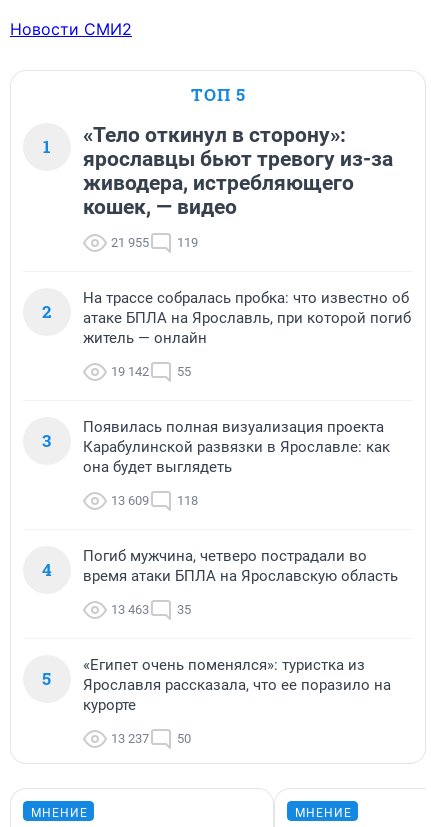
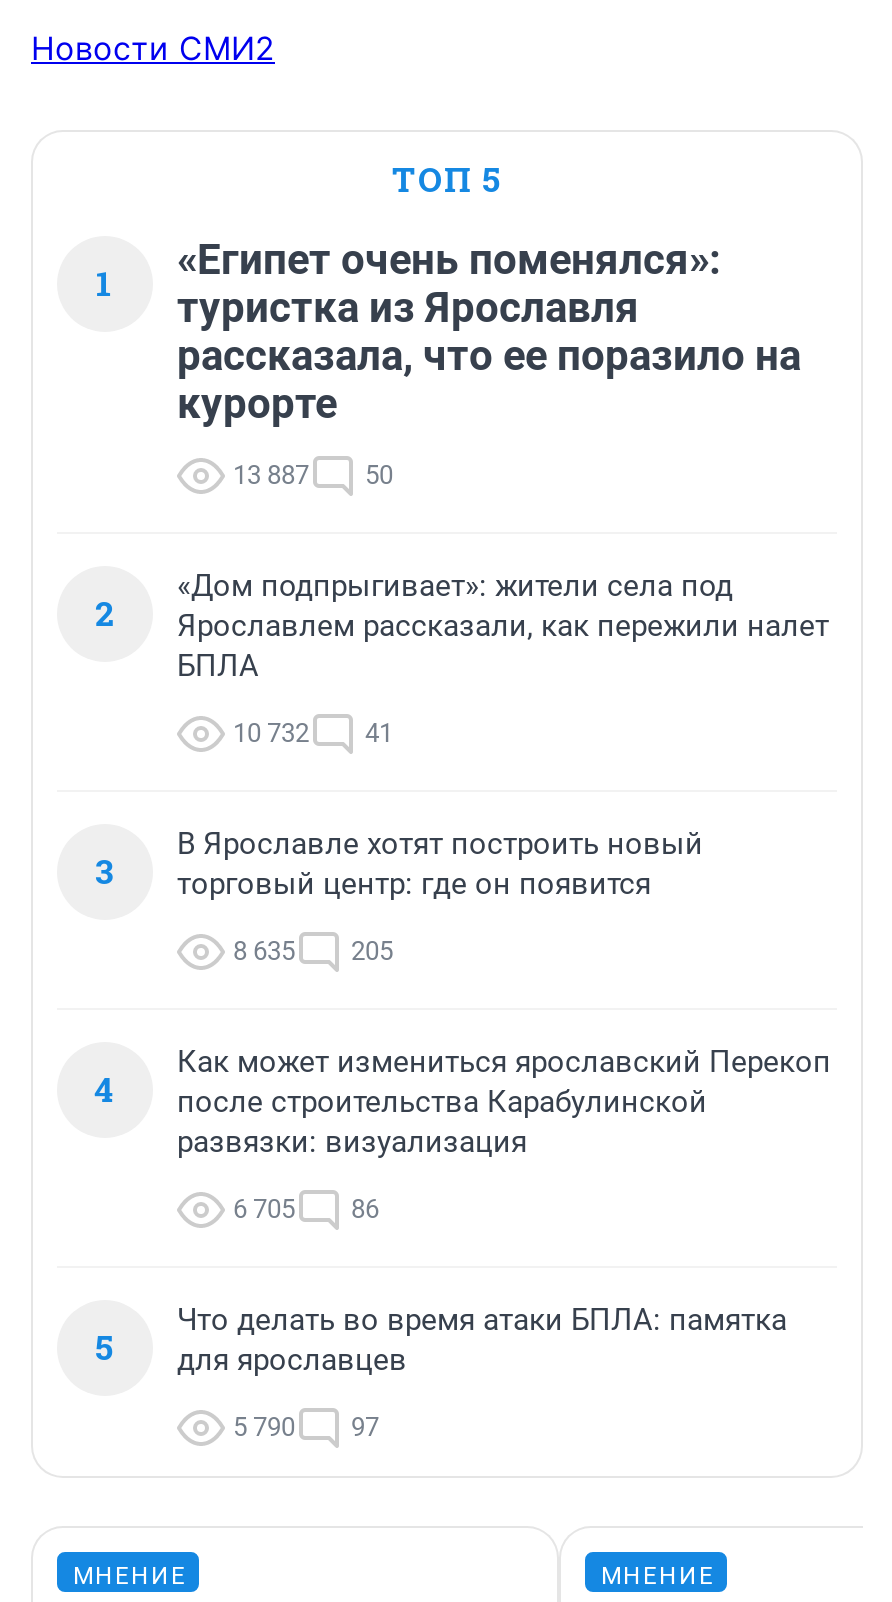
- «Тело откинул в сторону»:
- ярославцы бьют тревогу из-за
- живодера, истребляющего
- кошек, — видео
+ «Египет очень поменялся»:
+ туристка из Ярославля
+ рассказала, что ее поразило на
+ курорте

- 21 955
- 119
+ 13 887
+ 50

- На трассе собралась пробка: что известно об
- атаке БПЛА на Ярославль, при которой погиб
- житель — онлайн
+ «Дом подпрыгивает»: жители села под
+ Ярославлем рассказали, как пережили налет
+ БПЛА

- 19 142
- 55
+ 10 732
+ 41

- Появилась полная визуализация проекта
- Карабулинской развязки в Ярославле: как
- она будет выглядеть
+ В Ярославле хотят построить новый
+ торговый центр: где он появится

- 13 609
- 118
+ 8 635
+ 205

- Погиб мужчина, четверо пострадали во
- время атаки БПЛА на Ярославскую область
+ Как может измениться ярославский Перекоп
+ после строительства Карабулинской
+ развязки: визуализация

- 13 463
- 35
+ 6 705
+ 86

- «Египет очень поменялся»: туристка из
- Ярославля рассказала, что ее поразило на
- курорте
+ Что делать во время атаки БПЛА: памятка
+ для ярославцев

- 13 237
- 50
+ 5 790
+ 97
